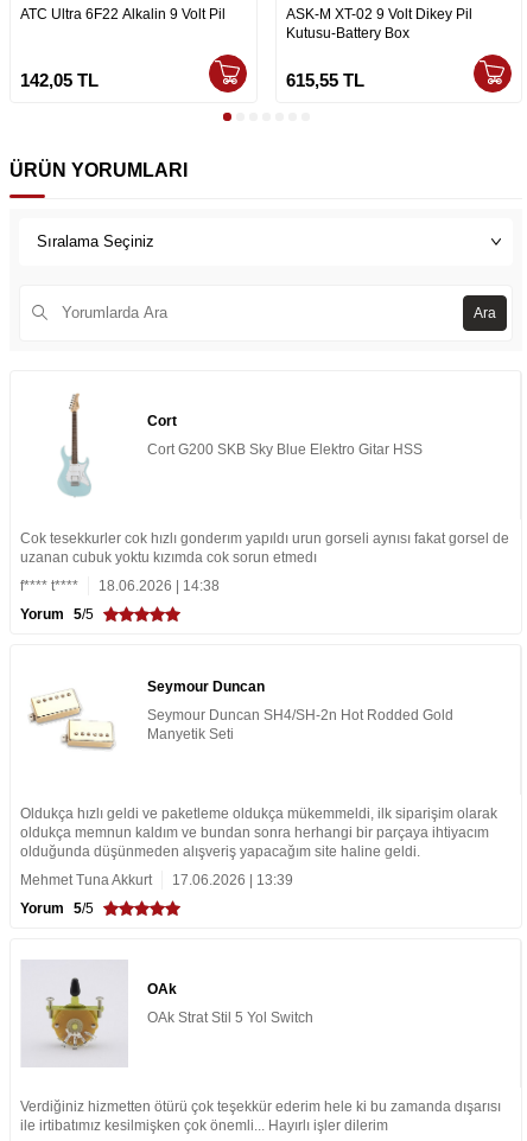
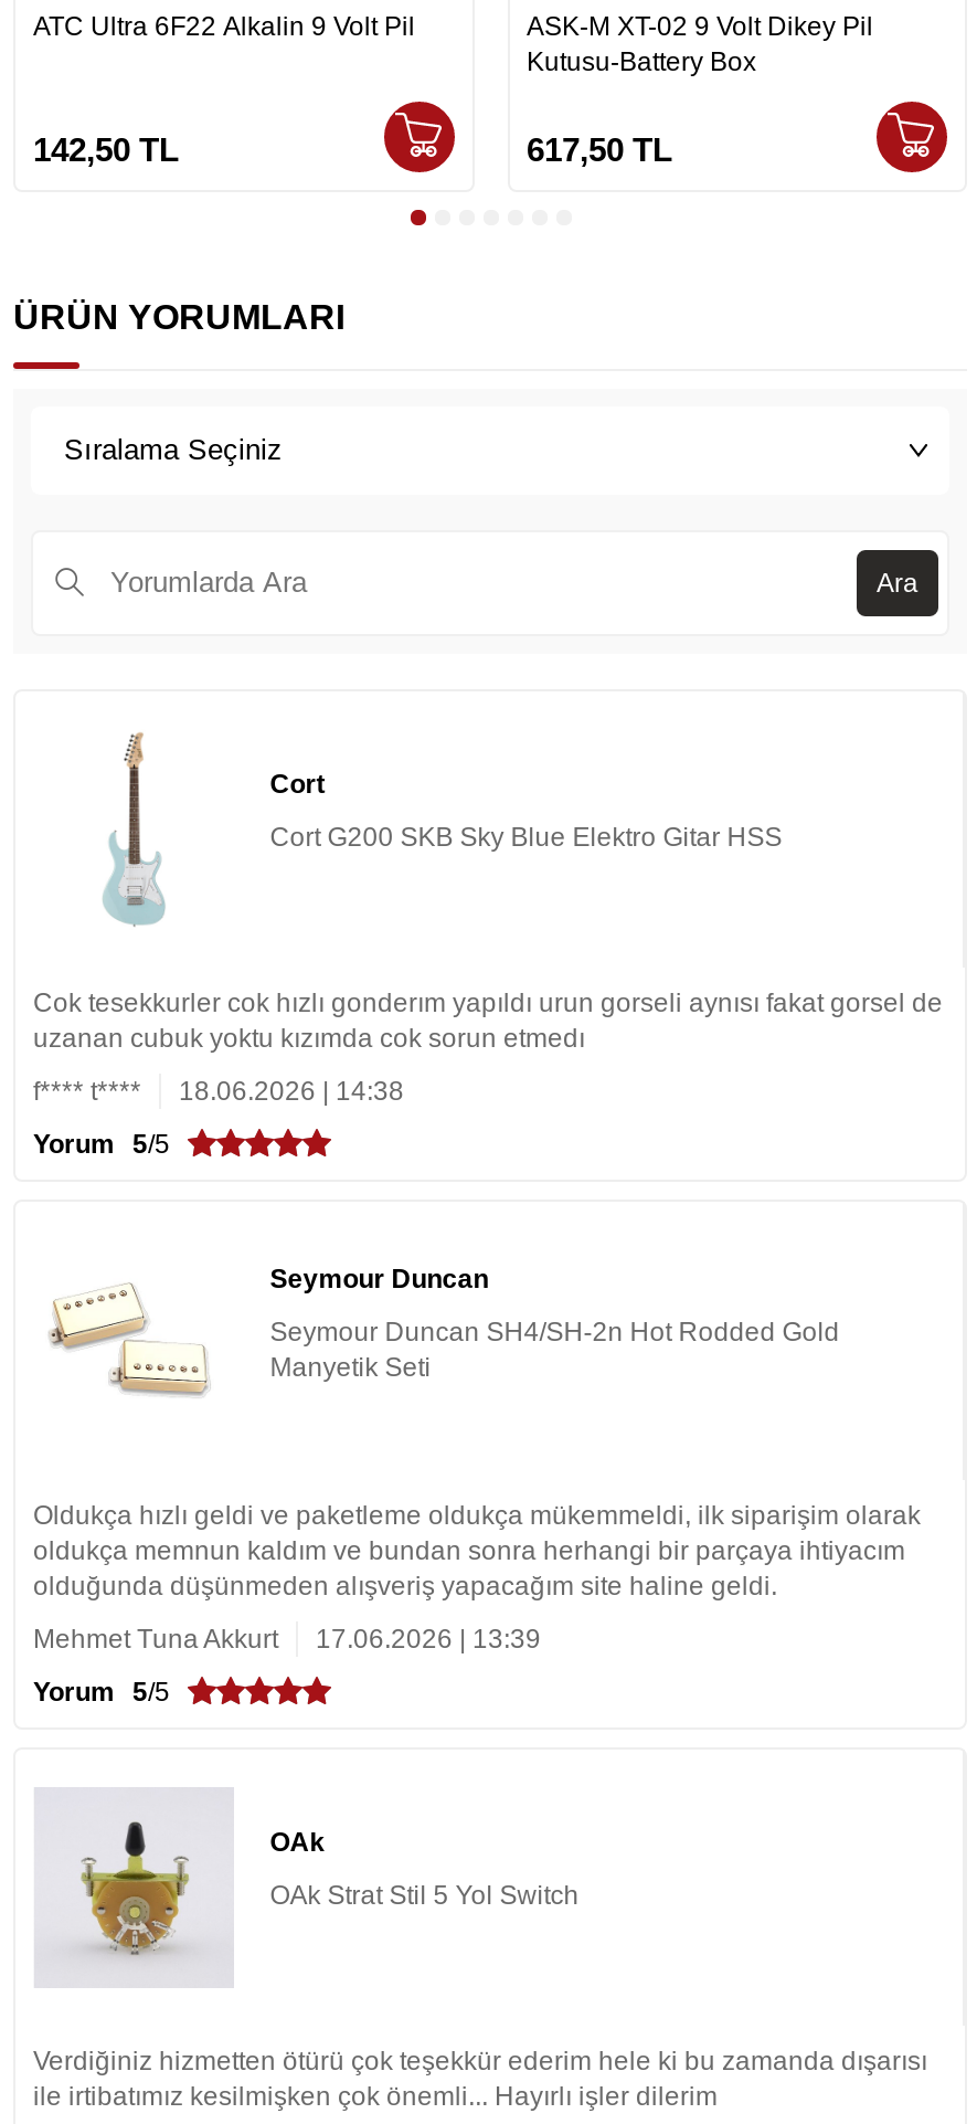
- 142,05 TL
+ 142,50 TL

- 615,55 TL
+ 617,50 TL
